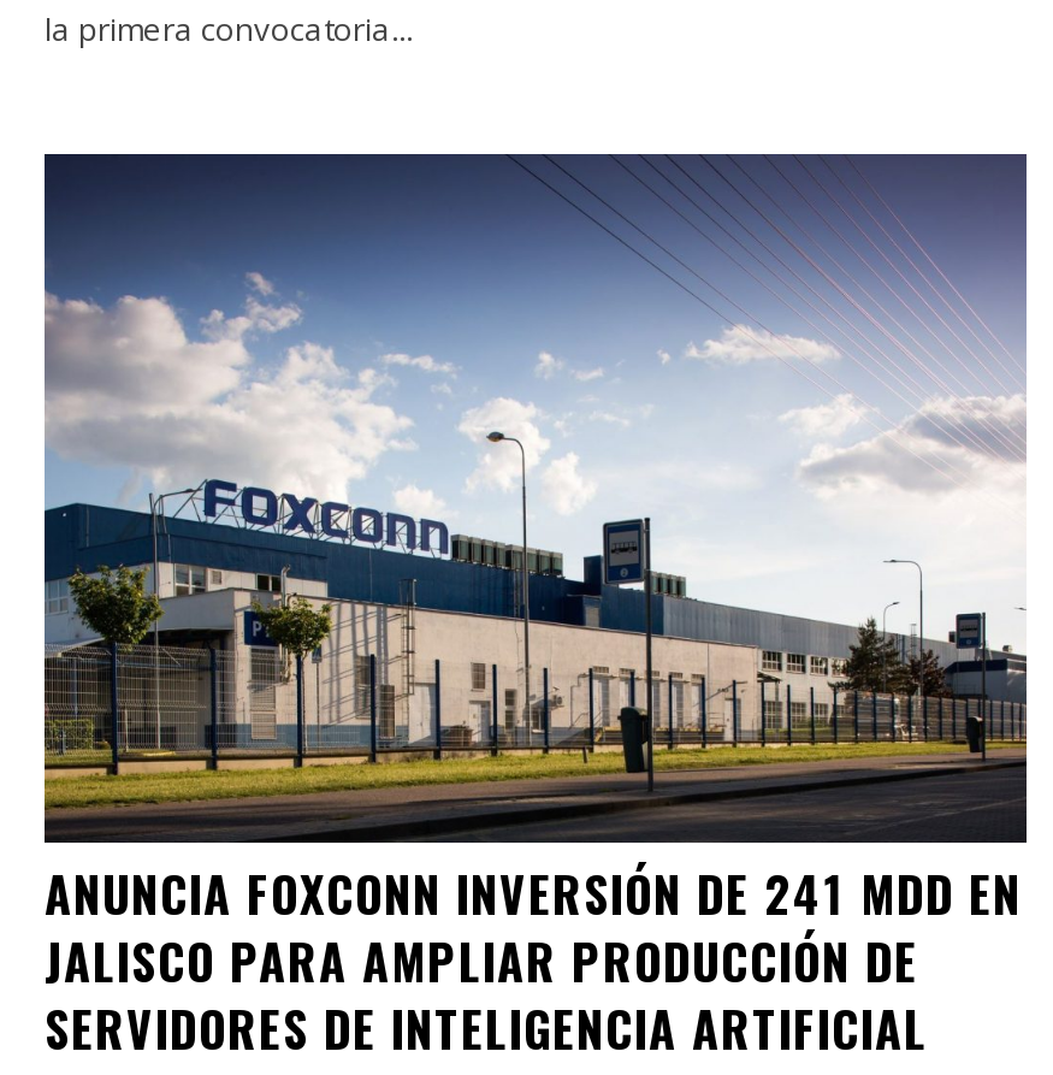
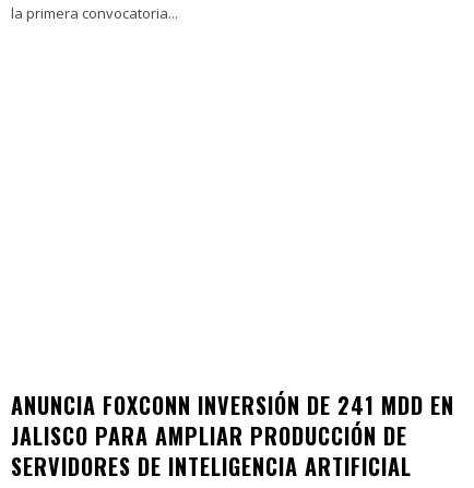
- [image]
